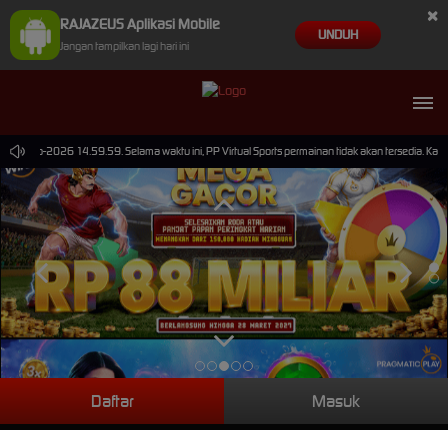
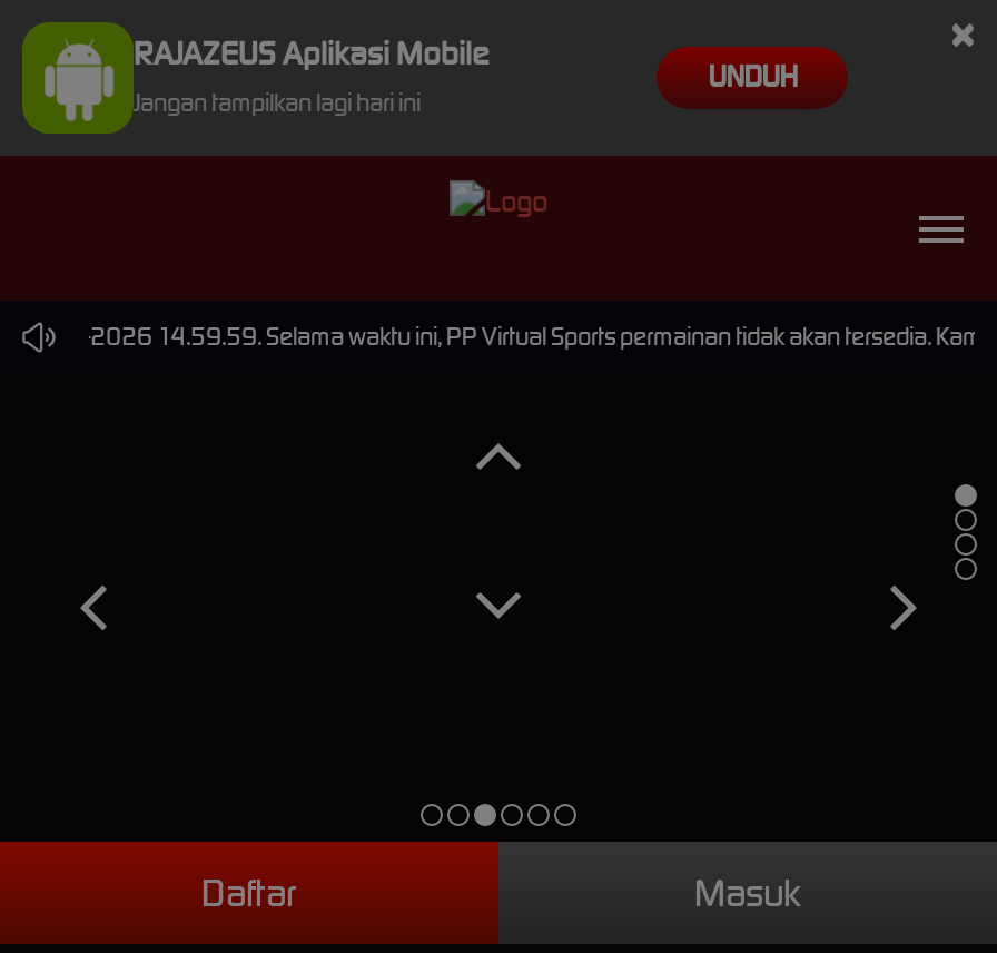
- [image]
